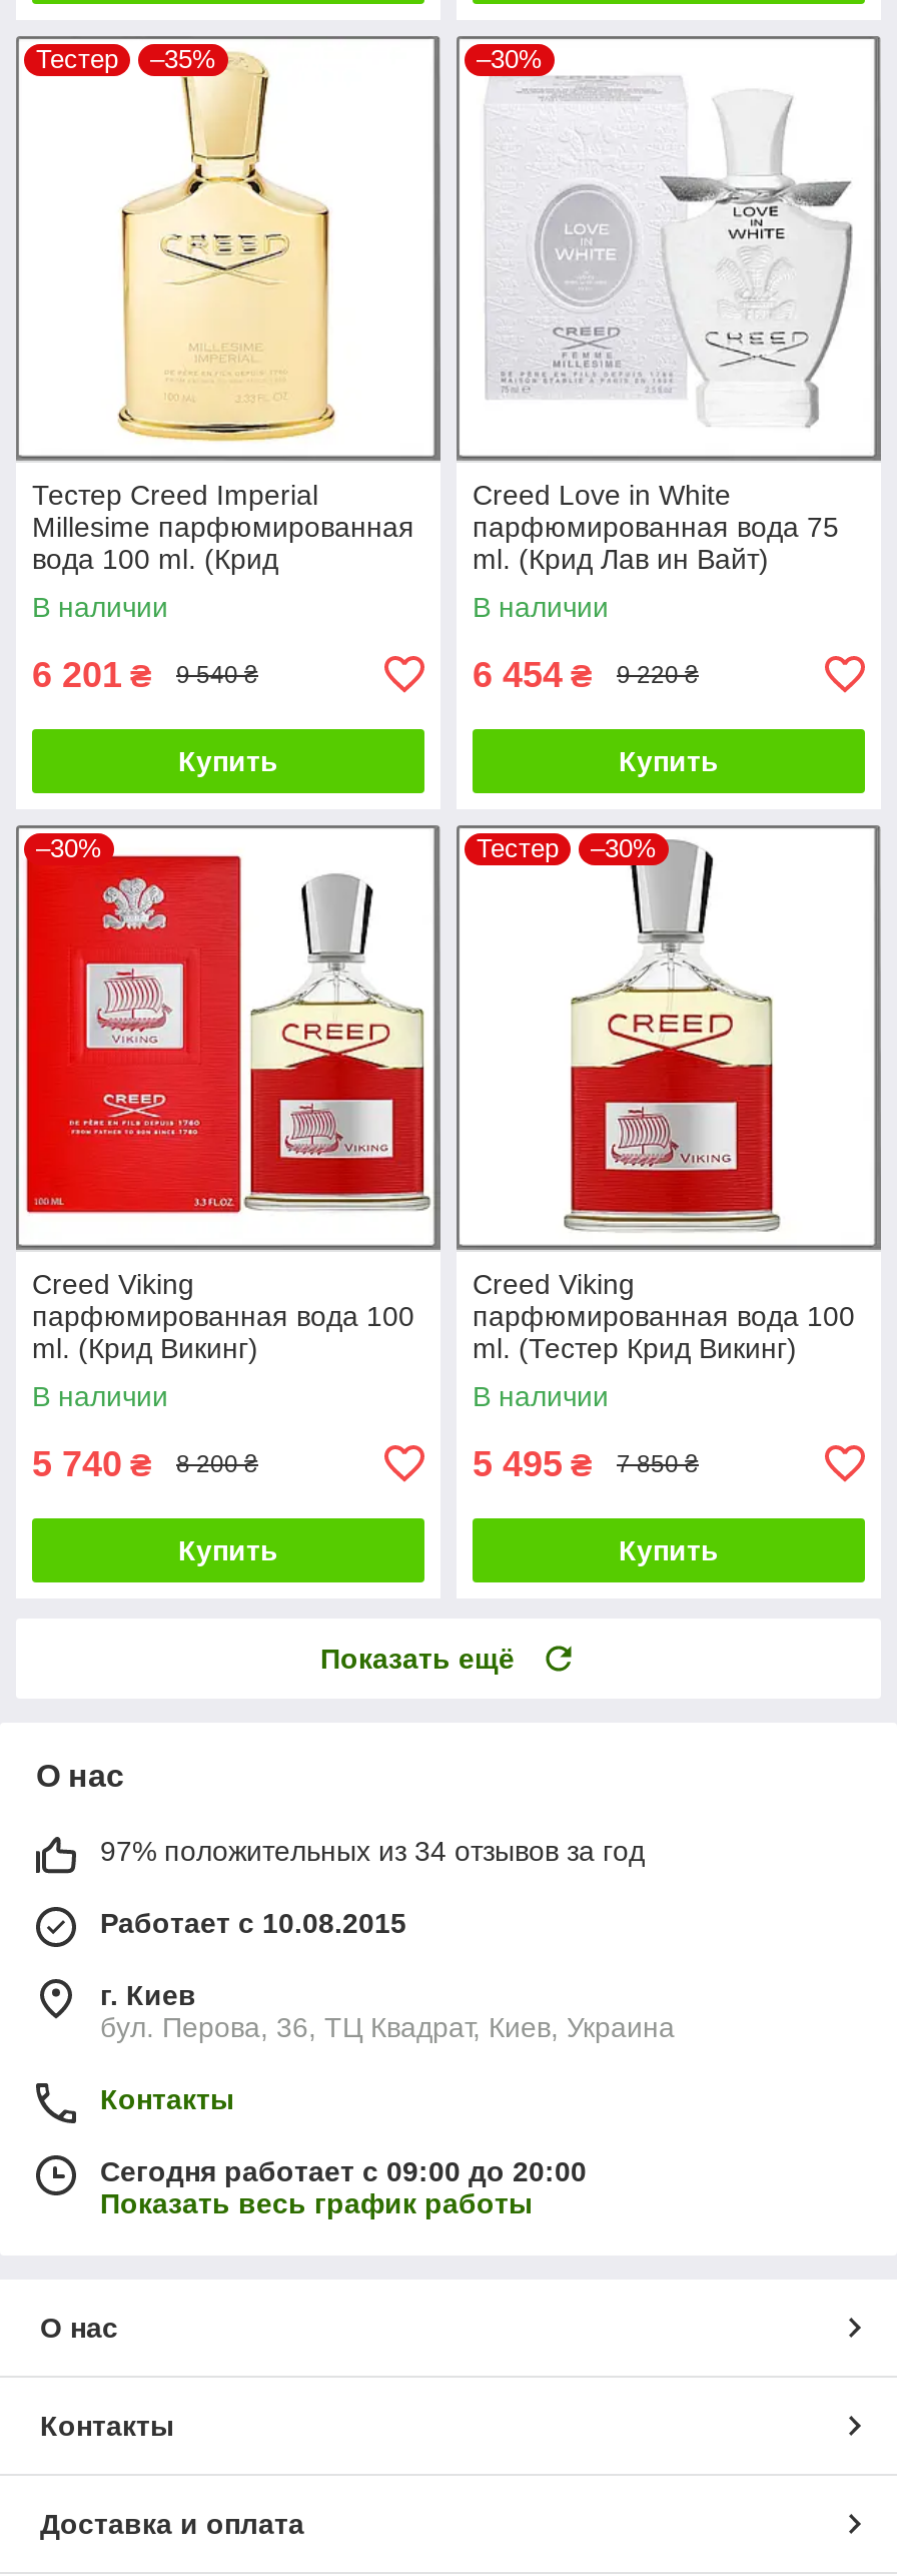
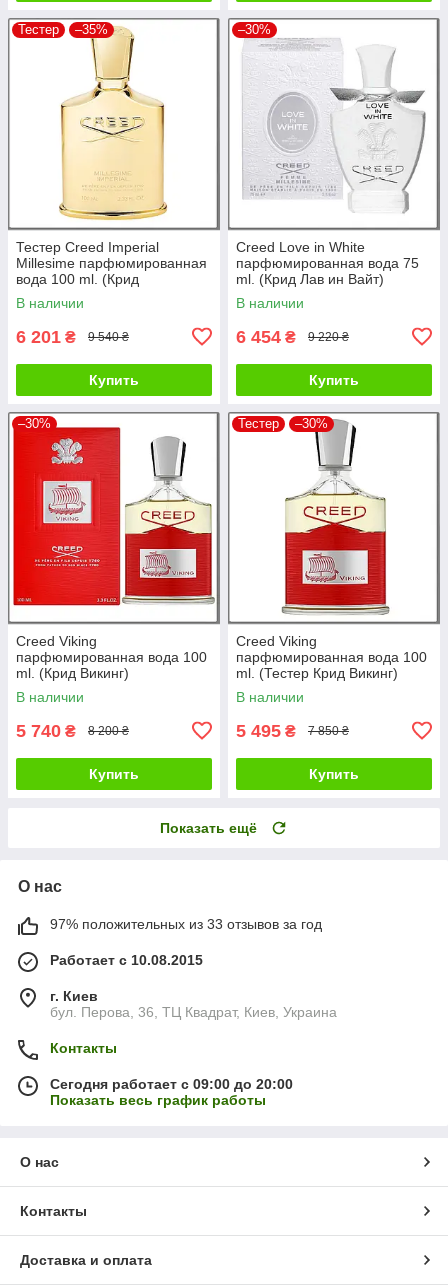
- 97% положительных из 34 отзывов за год
+ 97% положительных из 33 отзывов за год
